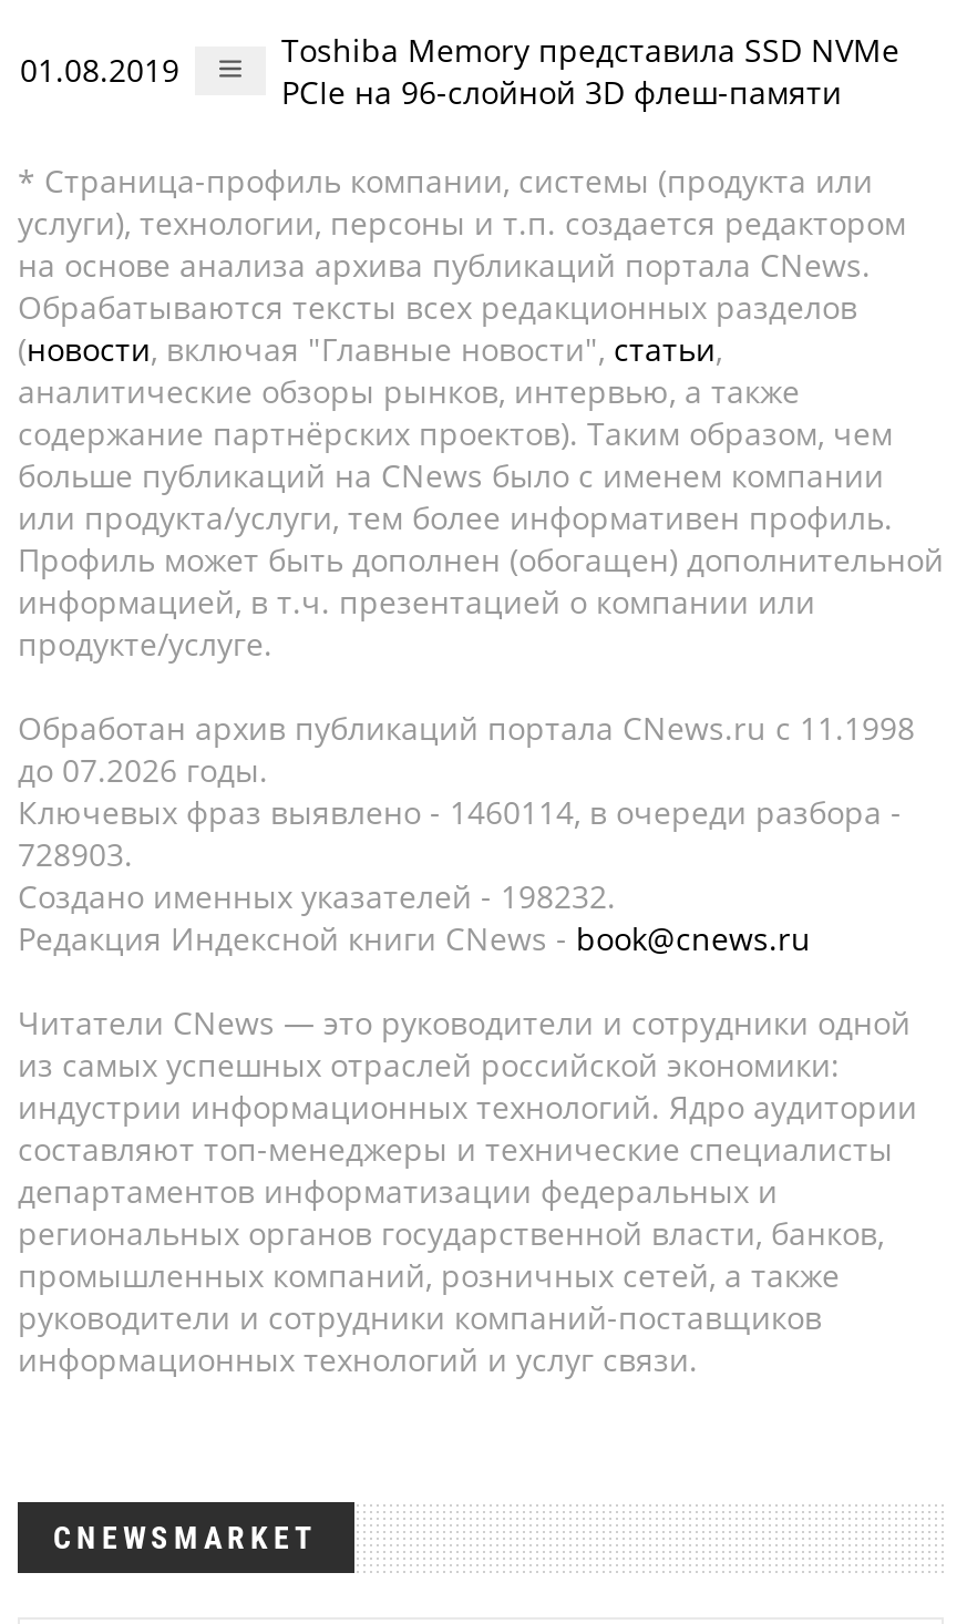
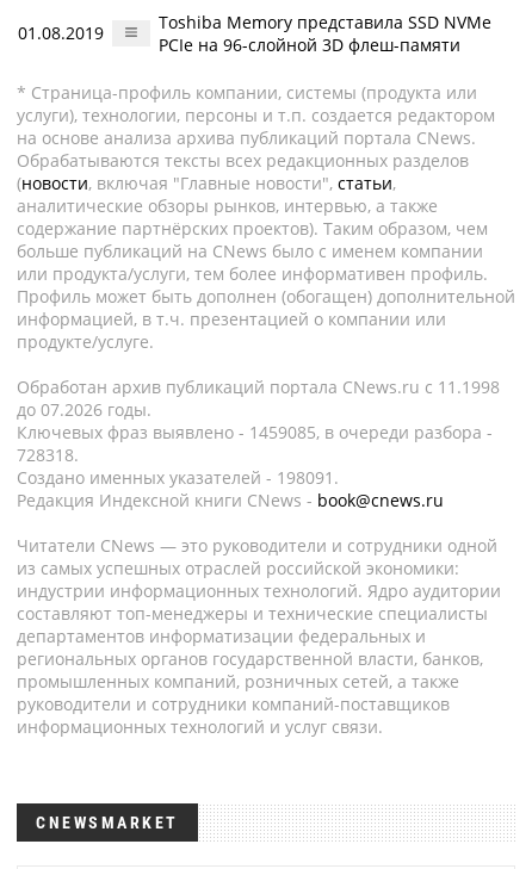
- Ключевых фраз выявлено - 1460114, в очереди разбора -
+ Ключевых фраз выявлено - 1459085, в очереди разбора -

- 728903.
+ 728318.

- Создано именных указателей - 198232.
+ Создано именных указателей - 198091.
